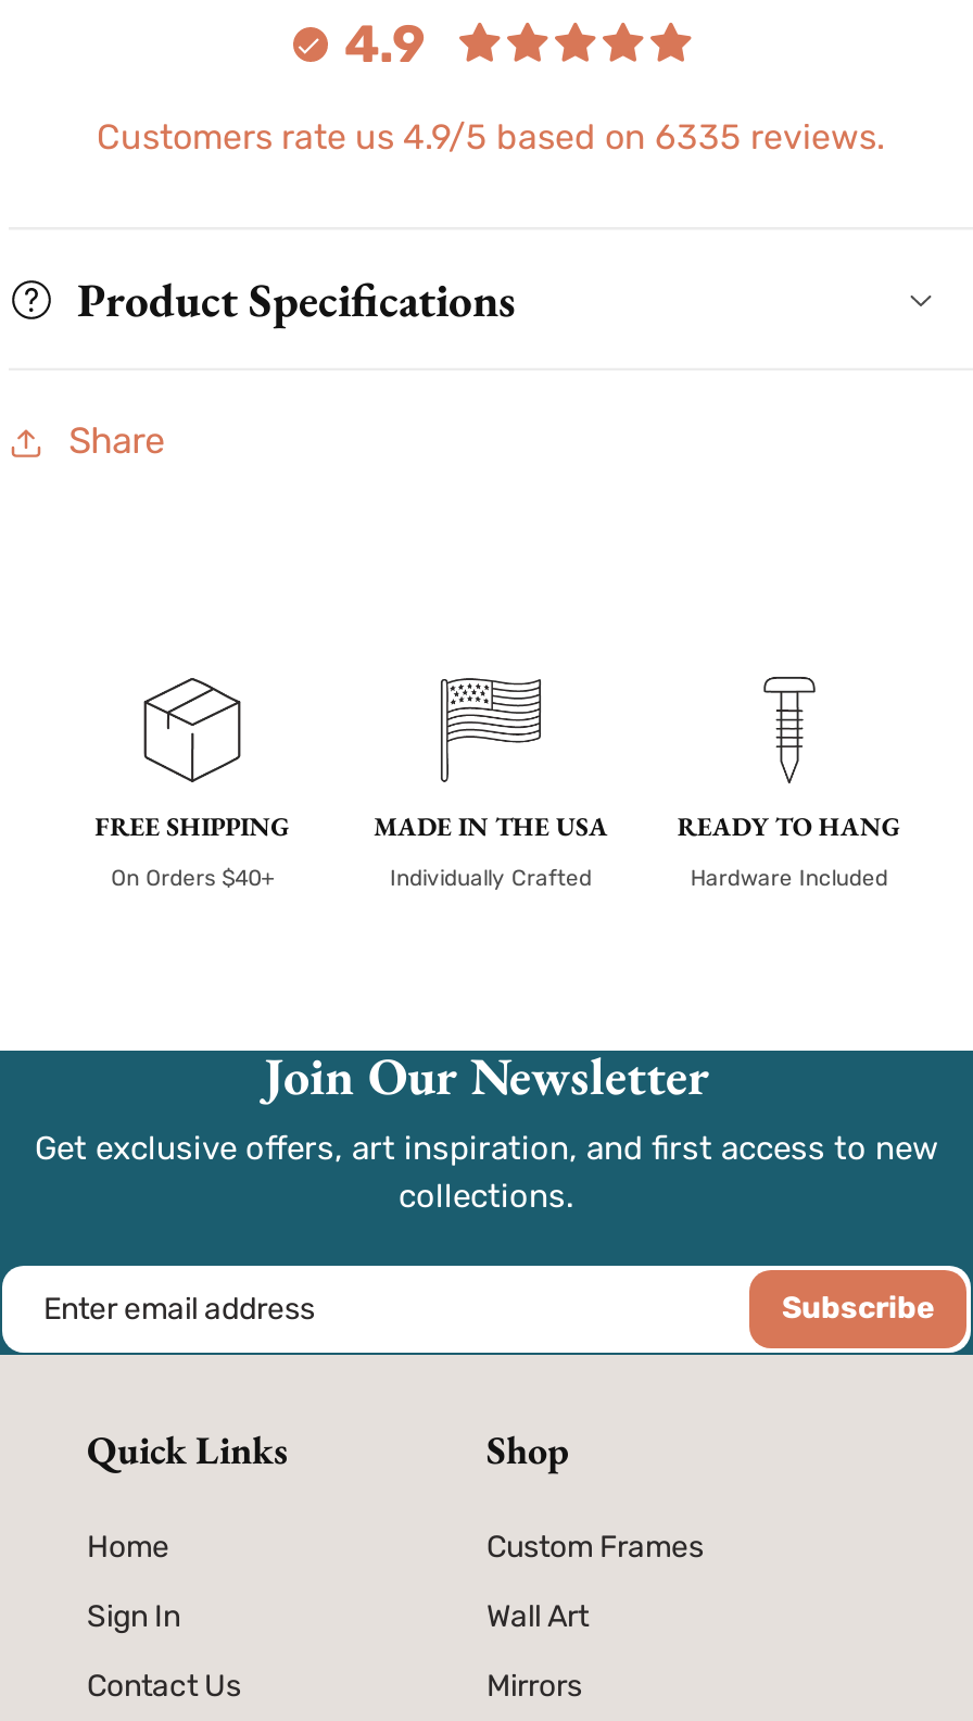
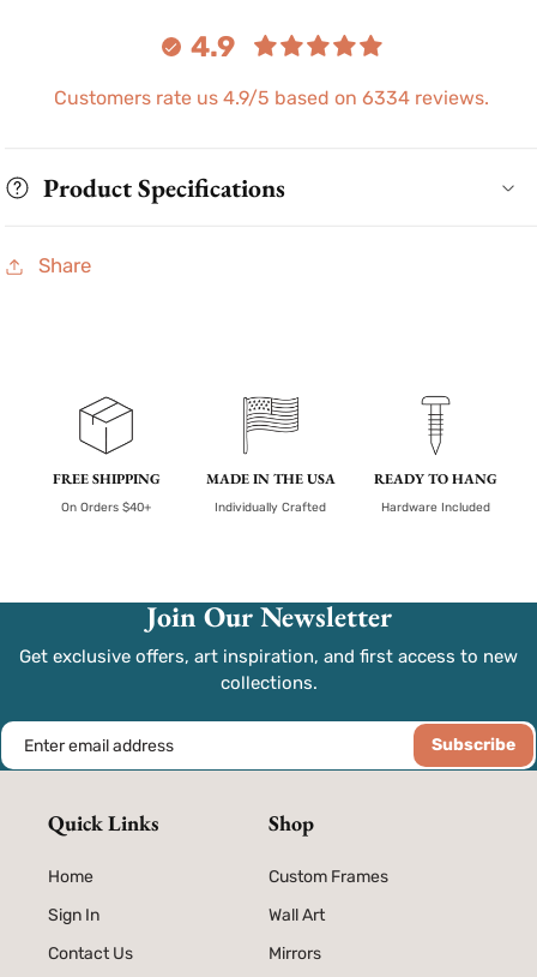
- Customers rate us 4.9/5 based on 6335 reviews.
+ Customers rate us 4.9/5 based on 6334 reviews.
